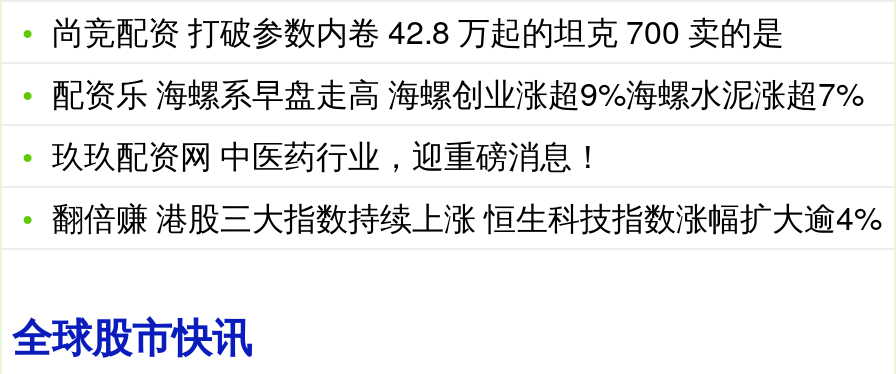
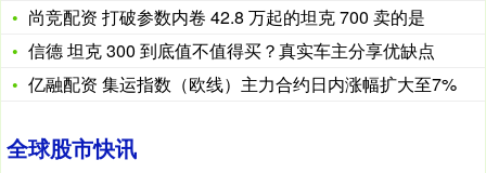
- 配资乐 海螺系早盘走高 海螺创业涨超9%海螺水泥涨超7%
- 玖玖配资网 中医药行业，迎重磅消息！
- 翻倍赚 港股三大指数持续上涨 恒生科技指数涨幅扩大逾4%
+ 信德 坦克 300 到底值不值得买？真实车主分享优缺点
+ 亿融配资 集运指数（欧线）主力合约日内涨幅扩大至7%
